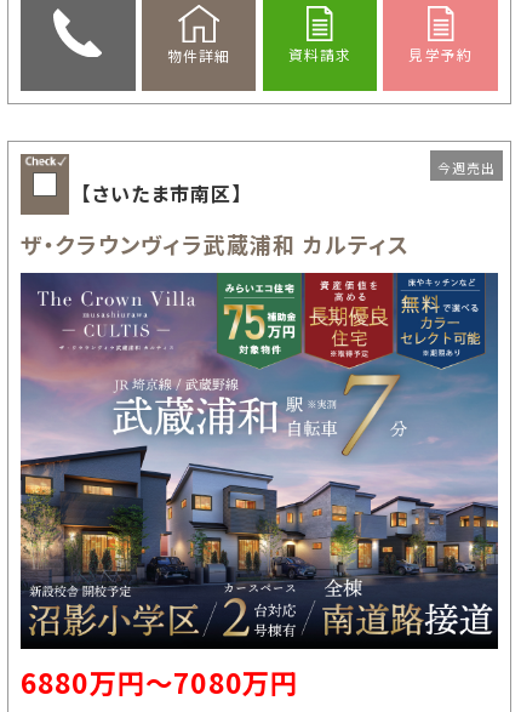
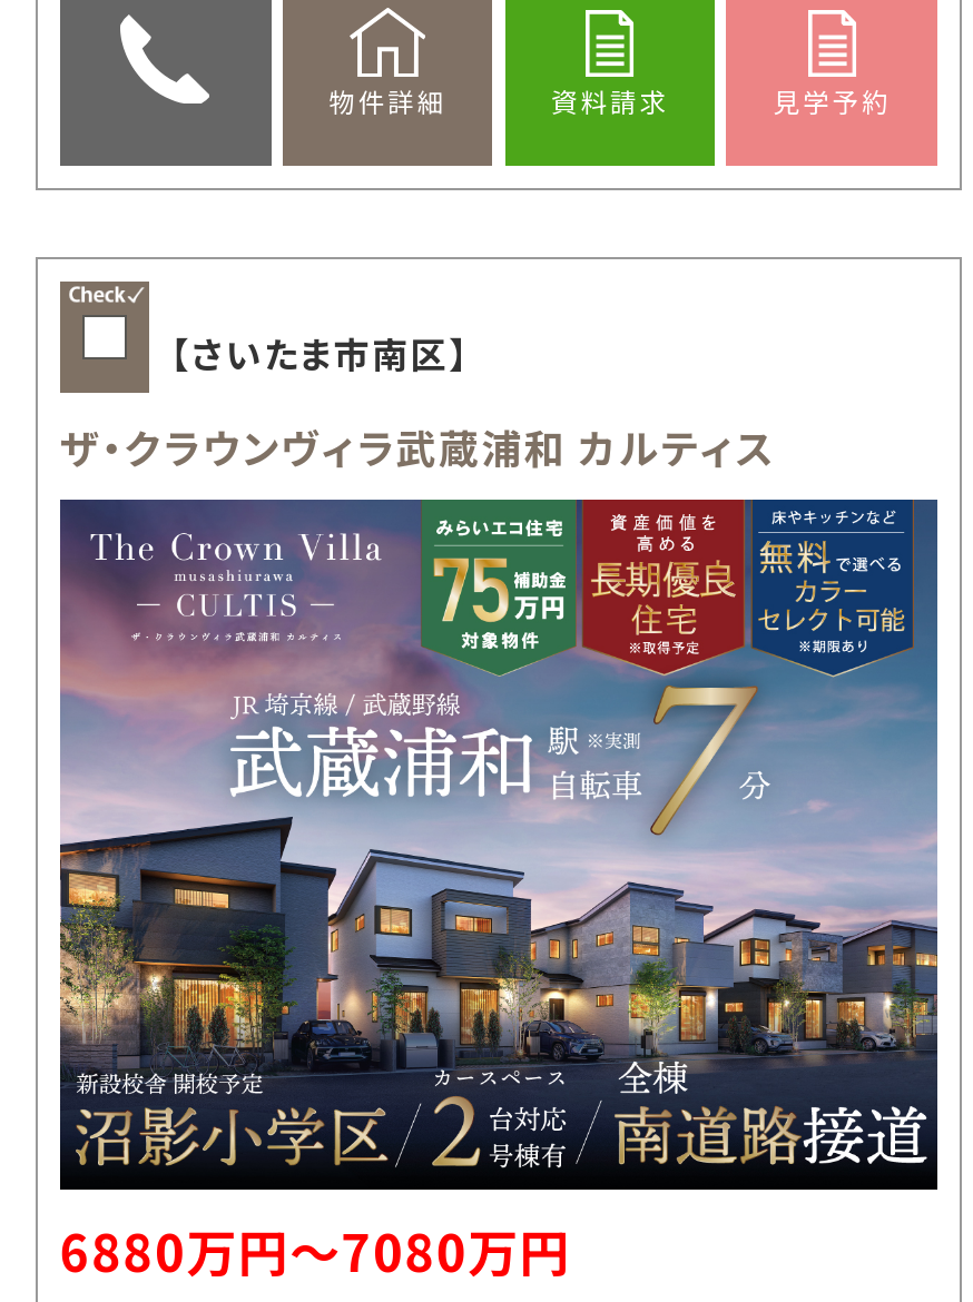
- 今週売出
